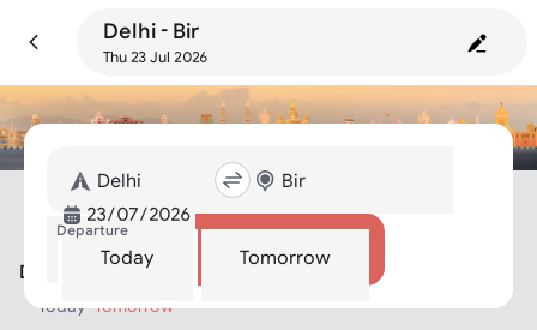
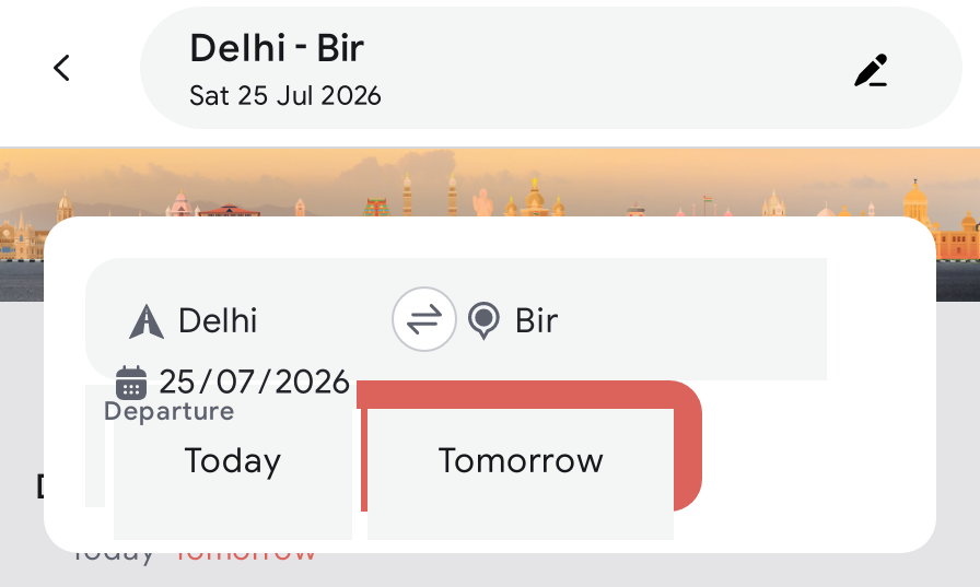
- Thu 23 Jul 2026
+ Sat 25 Jul 2026
